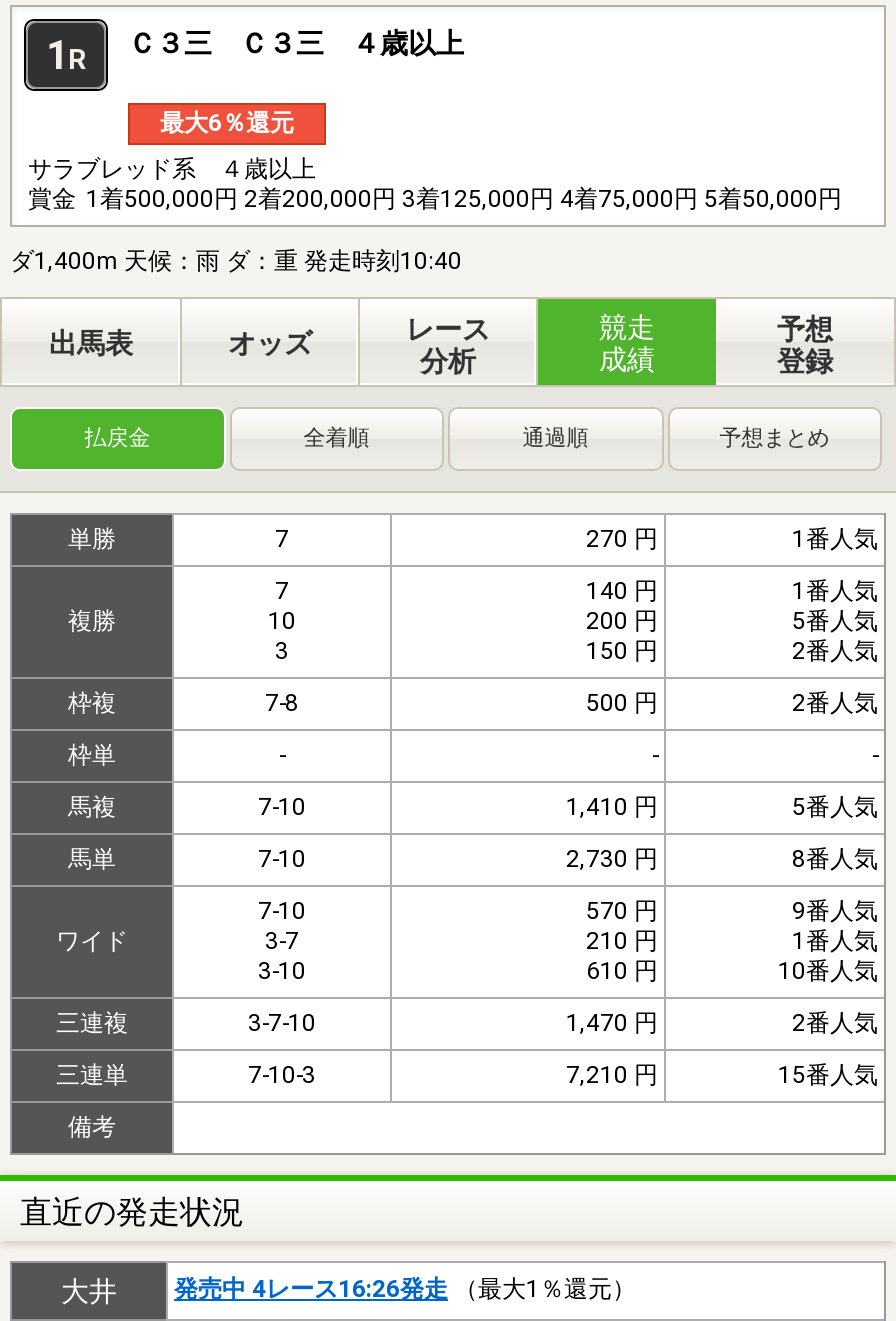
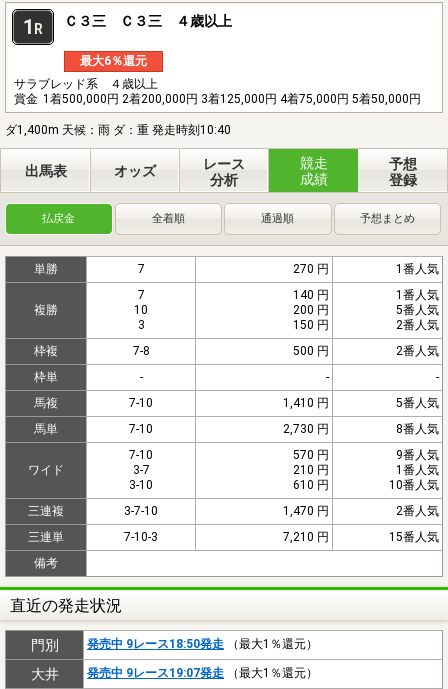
+ 門別
+ 発売中 9レース18:50発走（最大1％還元）

- 発売中 4レース16:26発走（最大1％還元）
+ 発売中 9レース19:07発走（最大1％還元）
